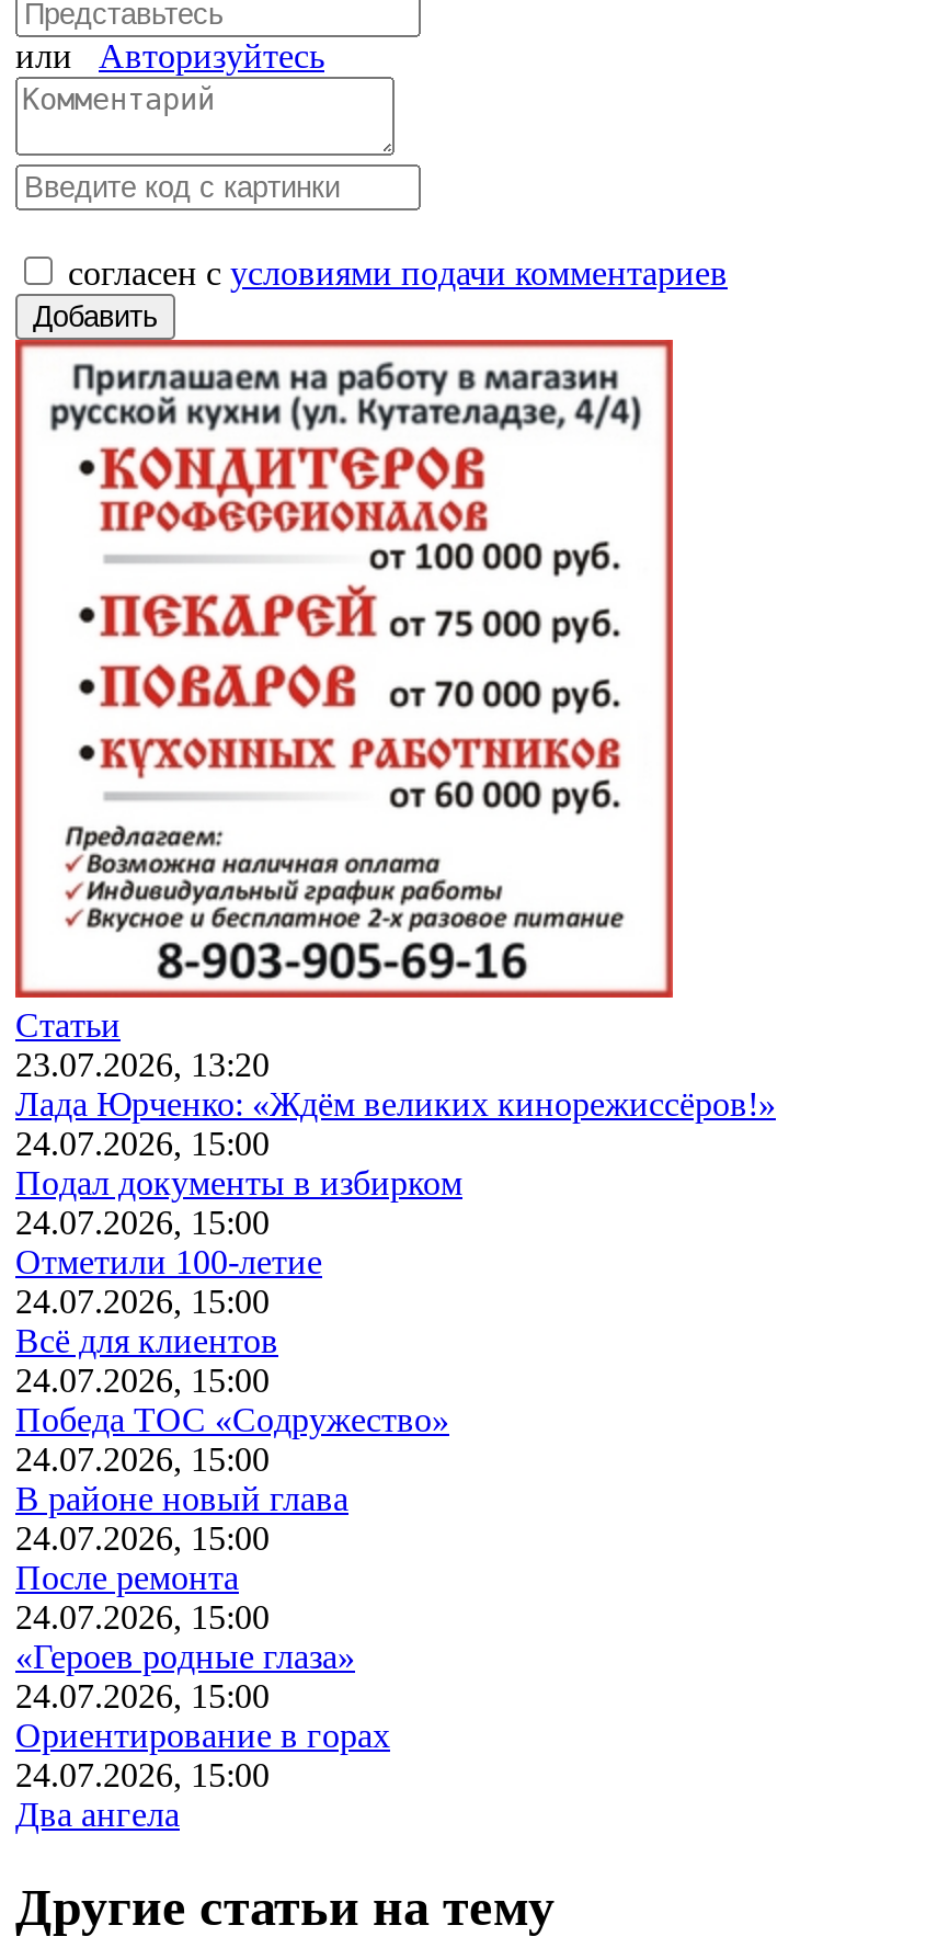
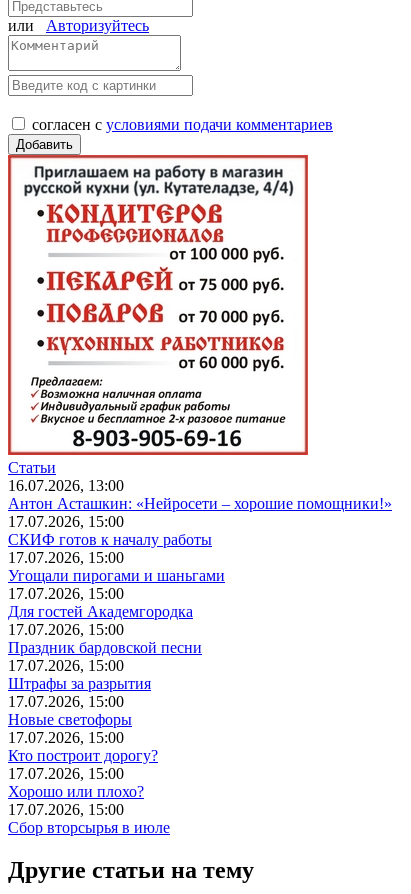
- 23.07.2026, 13:20
- Лада Юрченко: «Ждём великих кинорежиссёров!»
- 24.07.2026, 15:00
- Подал документы в избирком
- 24.07.2026, 15:00
- Отметили 100-летие
- 24.07.2026, 15:00
- Всё для клиентов
- 24.07.2026, 15:00
- Победа ТОС «Содружество»
- 24.07.2026, 15:00
- В районе новый глава
- 24.07.2026, 15:00
- После ремонта
- 24.07.2026, 15:00
- «Героев родные глаза»
- 24.07.2026, 15:00
- Ориентирование в горах
- 24.07.2026, 15:00
- Два ангела
+ 16.07.2026, 13:00
+ Антон Асташкин: «Нейросети – хорошие помощники!»
+ 17.07.2026, 15:00
+ СКИФ готов к началу работы
+ 17.07.2026, 15:00
+ Угощали пирогами и шаньгами
+ 17.07.2026, 15:00
+ Для гостей Академгородка
+ 17.07.2026, 15:00
+ Праздник бардовской песни
+ 17.07.2026, 15:00
+ Штрафы за разрытия
+ 17.07.2026, 15:00
+ Новые светофоры
+ 17.07.2026, 15:00
+ Кто построит дорогу?
+ 17.07.2026, 15:00
+ Хорошо или плохо?
+ 17.07.2026, 15:00
+ Сбор вторсырья в июле
